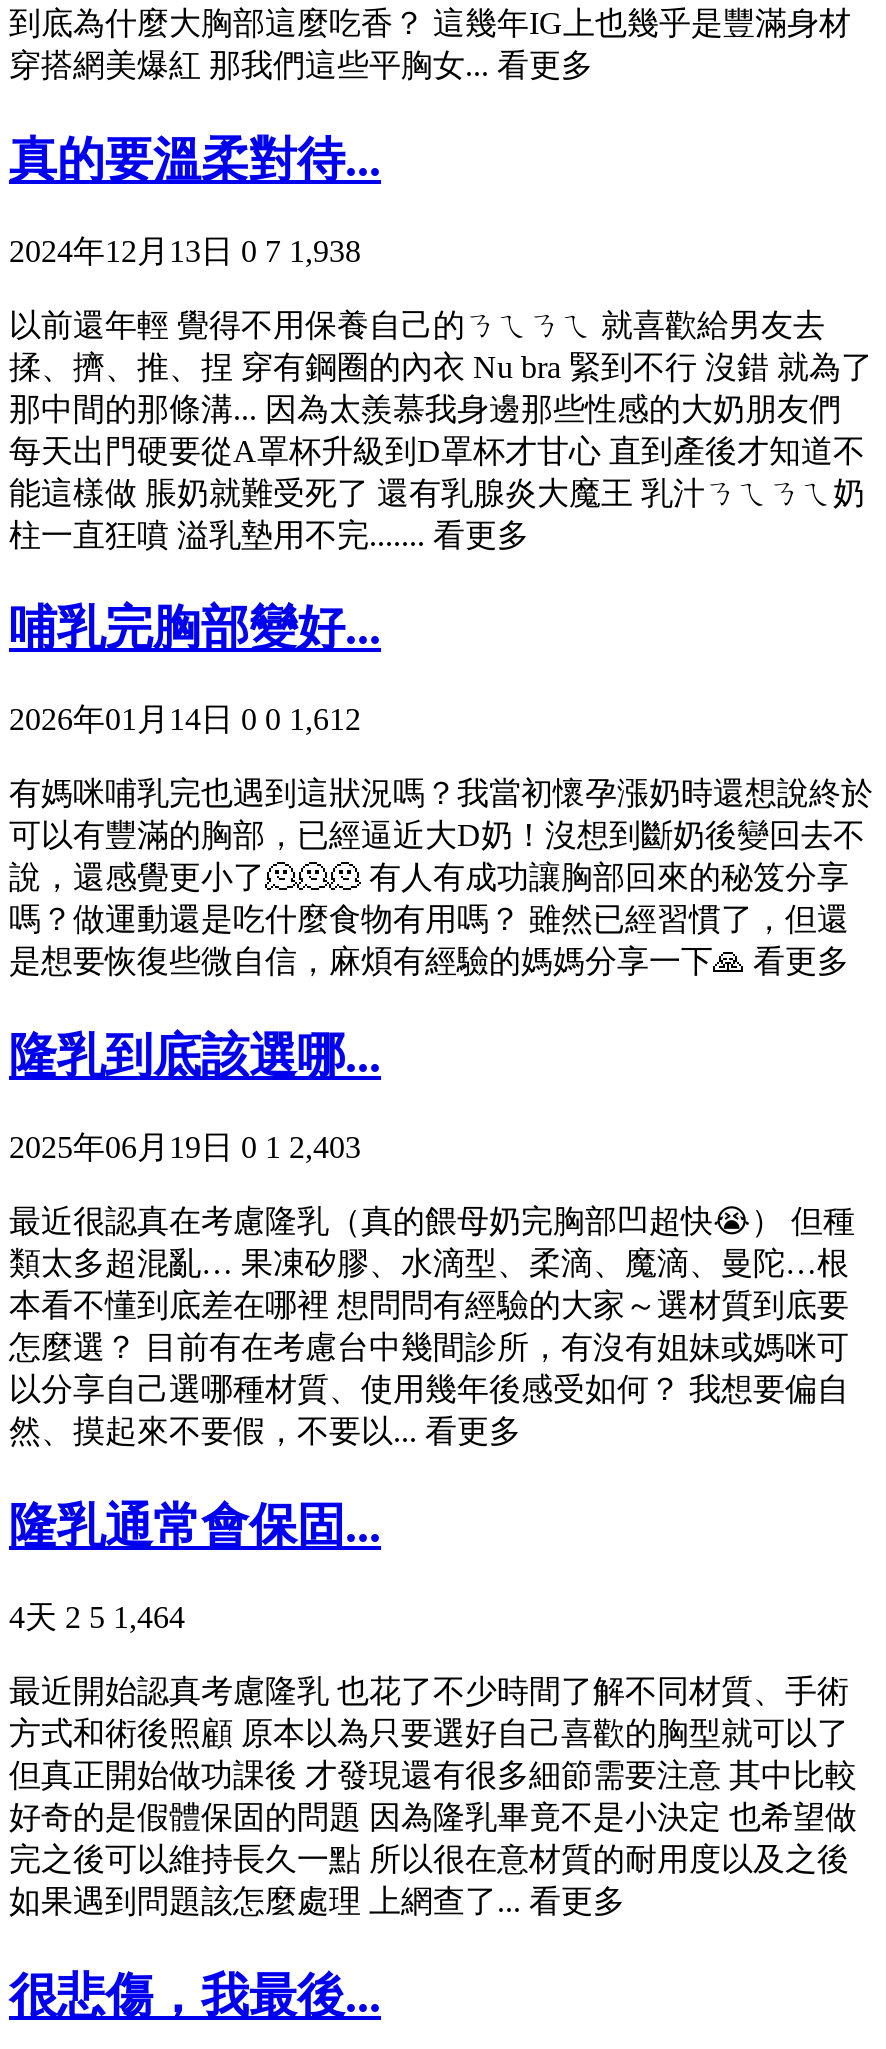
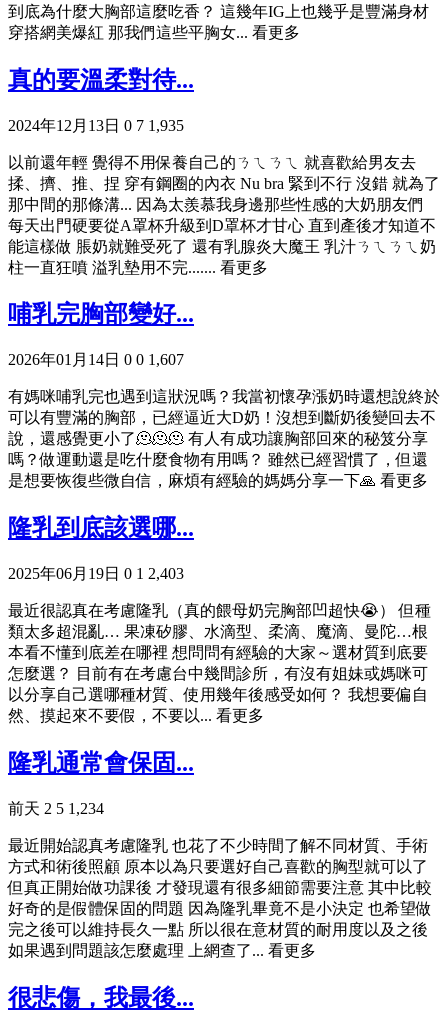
- 2024年12月13日 0 7 1,938
+ 2024年12月13日 0 7 1,935

- 2026年01月14日 0 0 1,612
+ 2026年01月14日 0 0 1,607

- 4天 2 5 1,464
+ 前天 2 5 1,234
